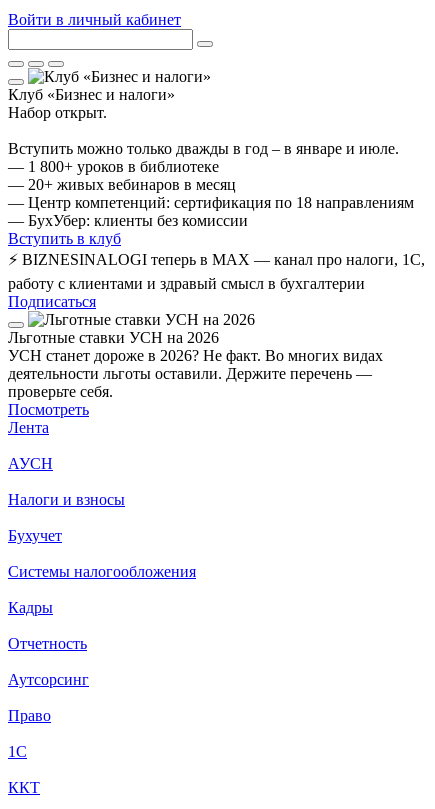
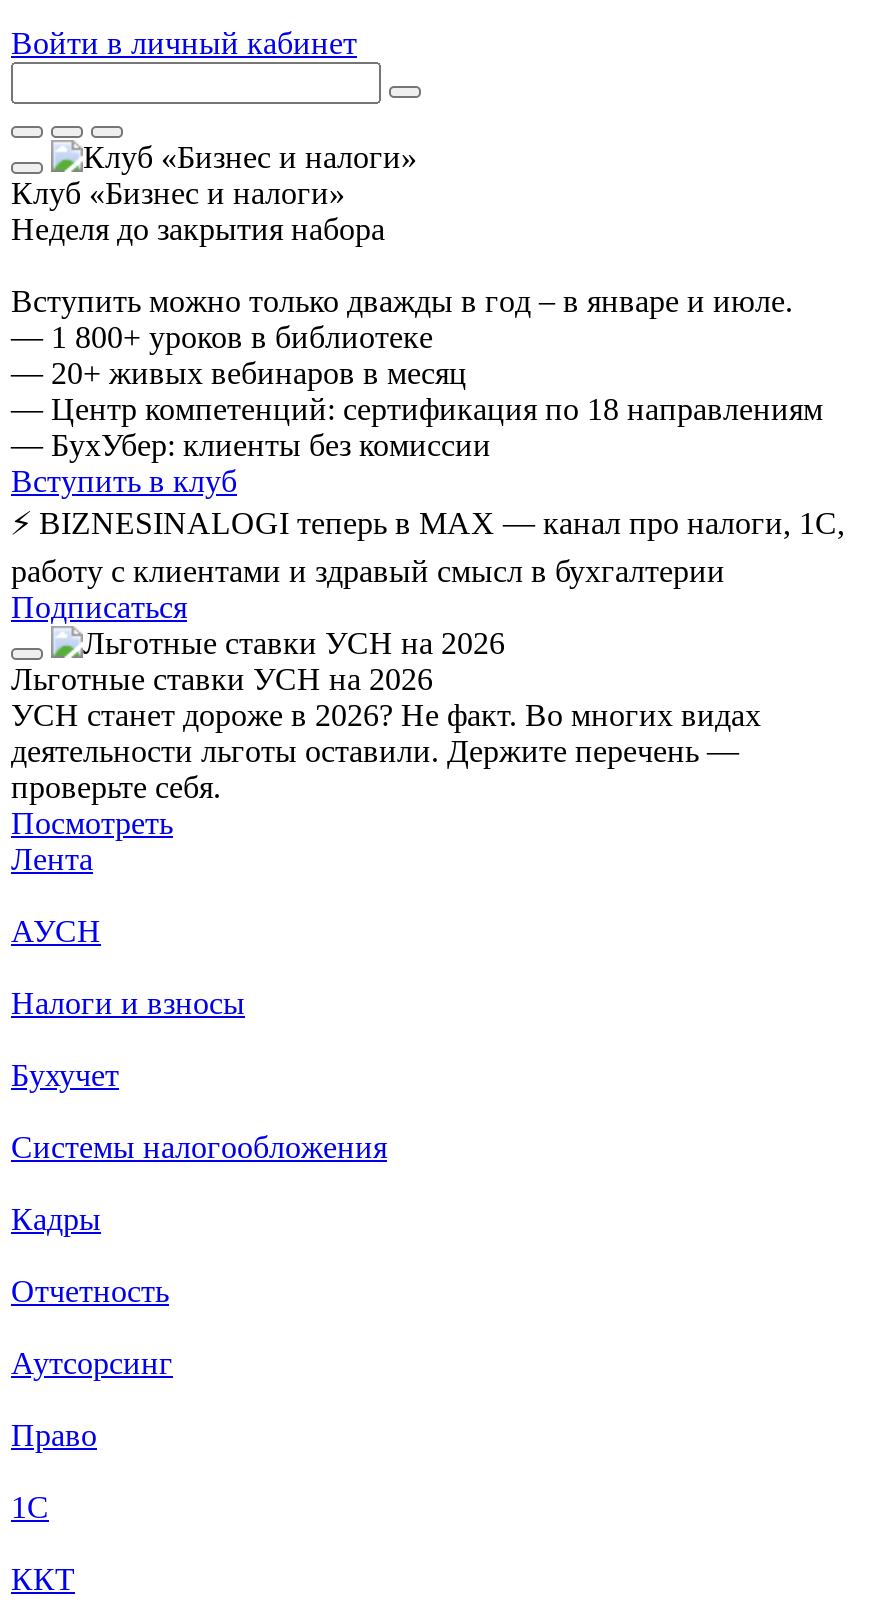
- Набор открыт.
+ Неделя до закрытия набора
